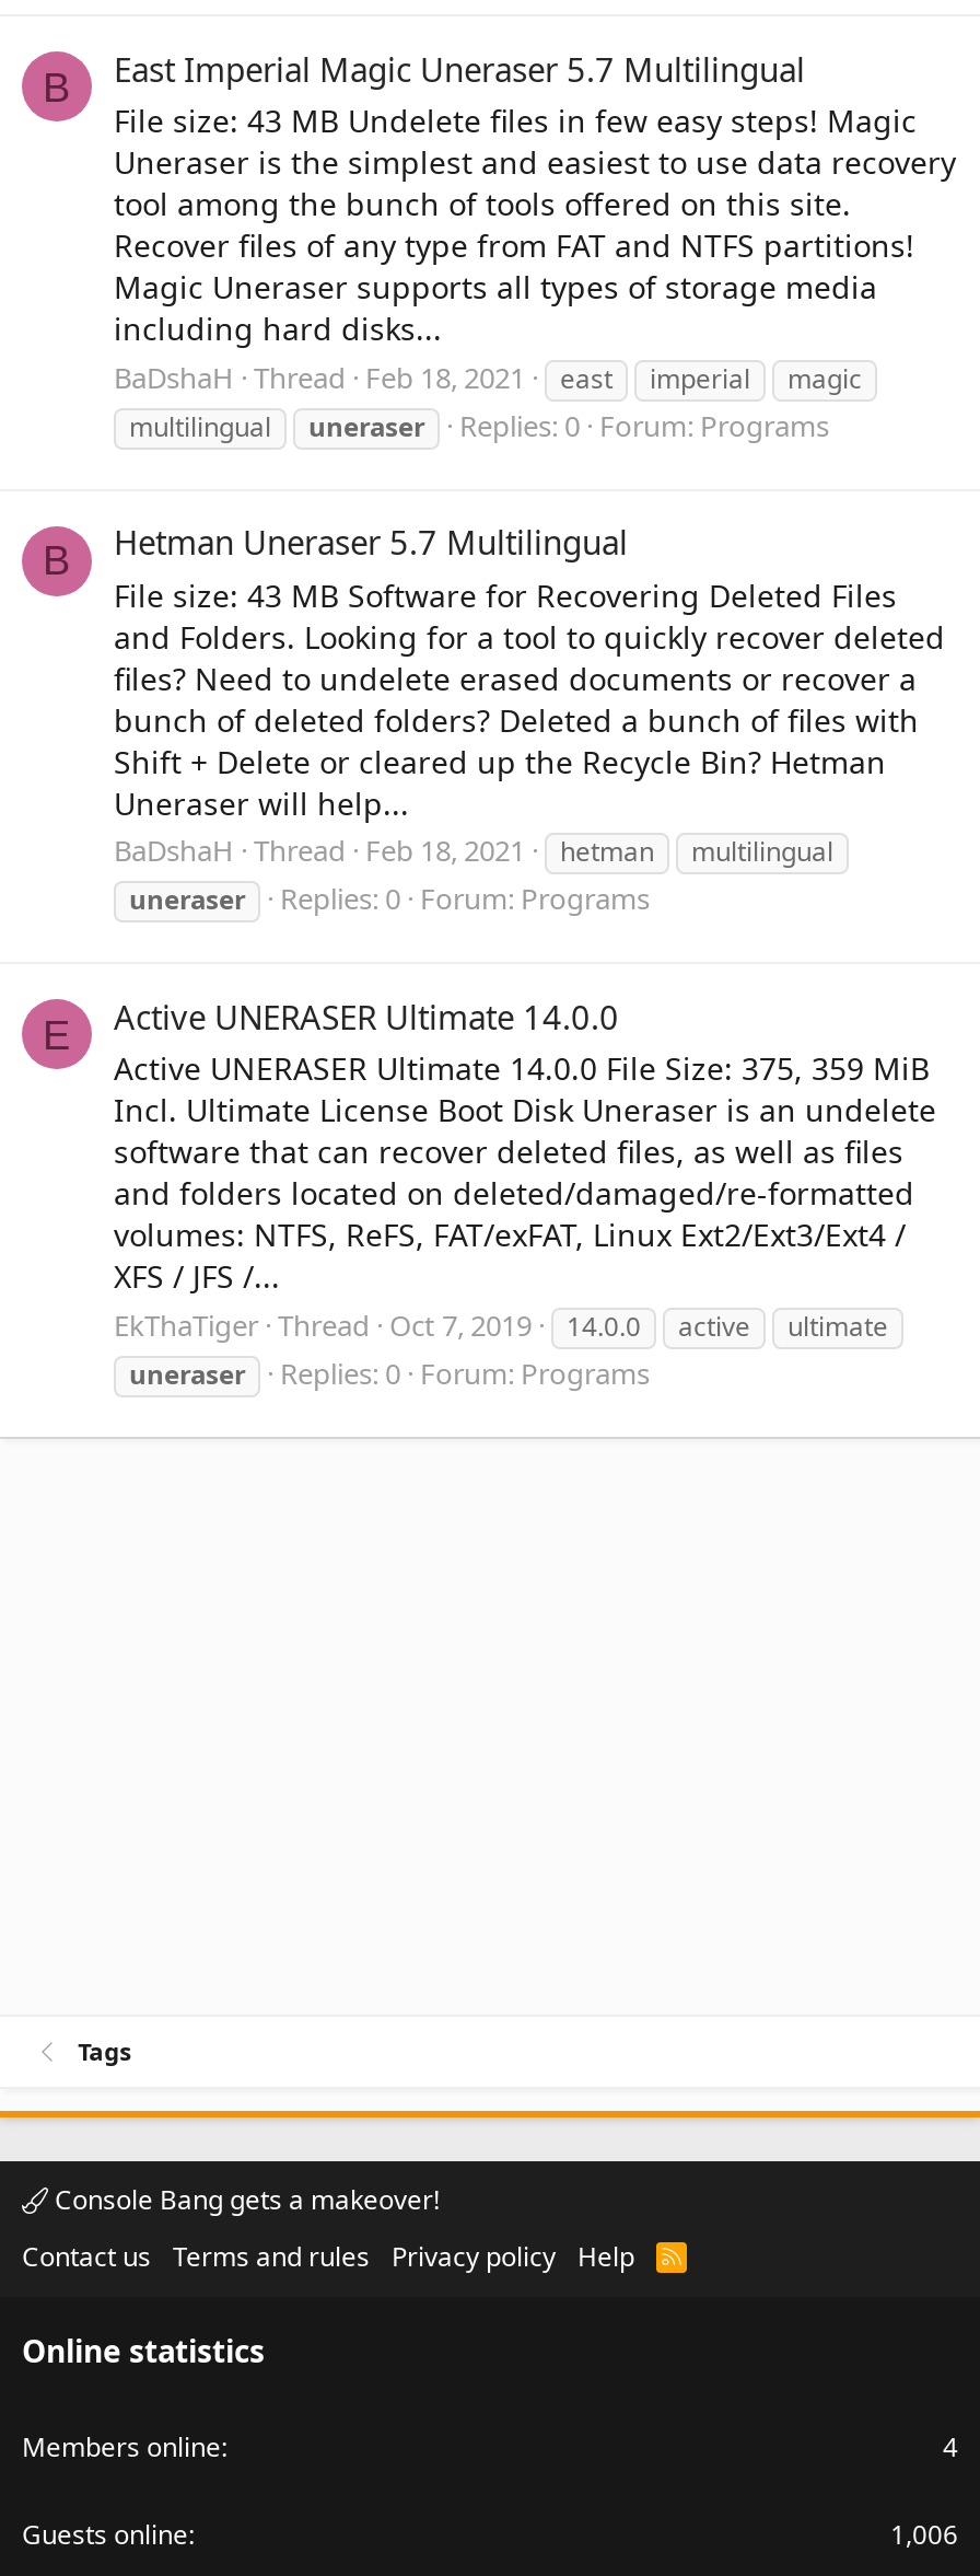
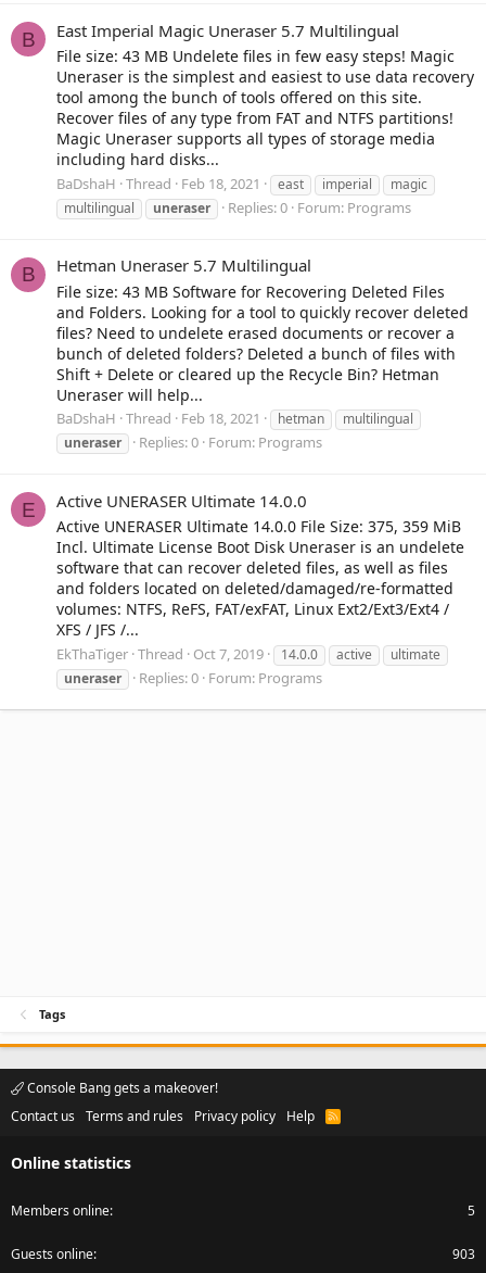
- 4
+ 5

- 1,006
+ 903
